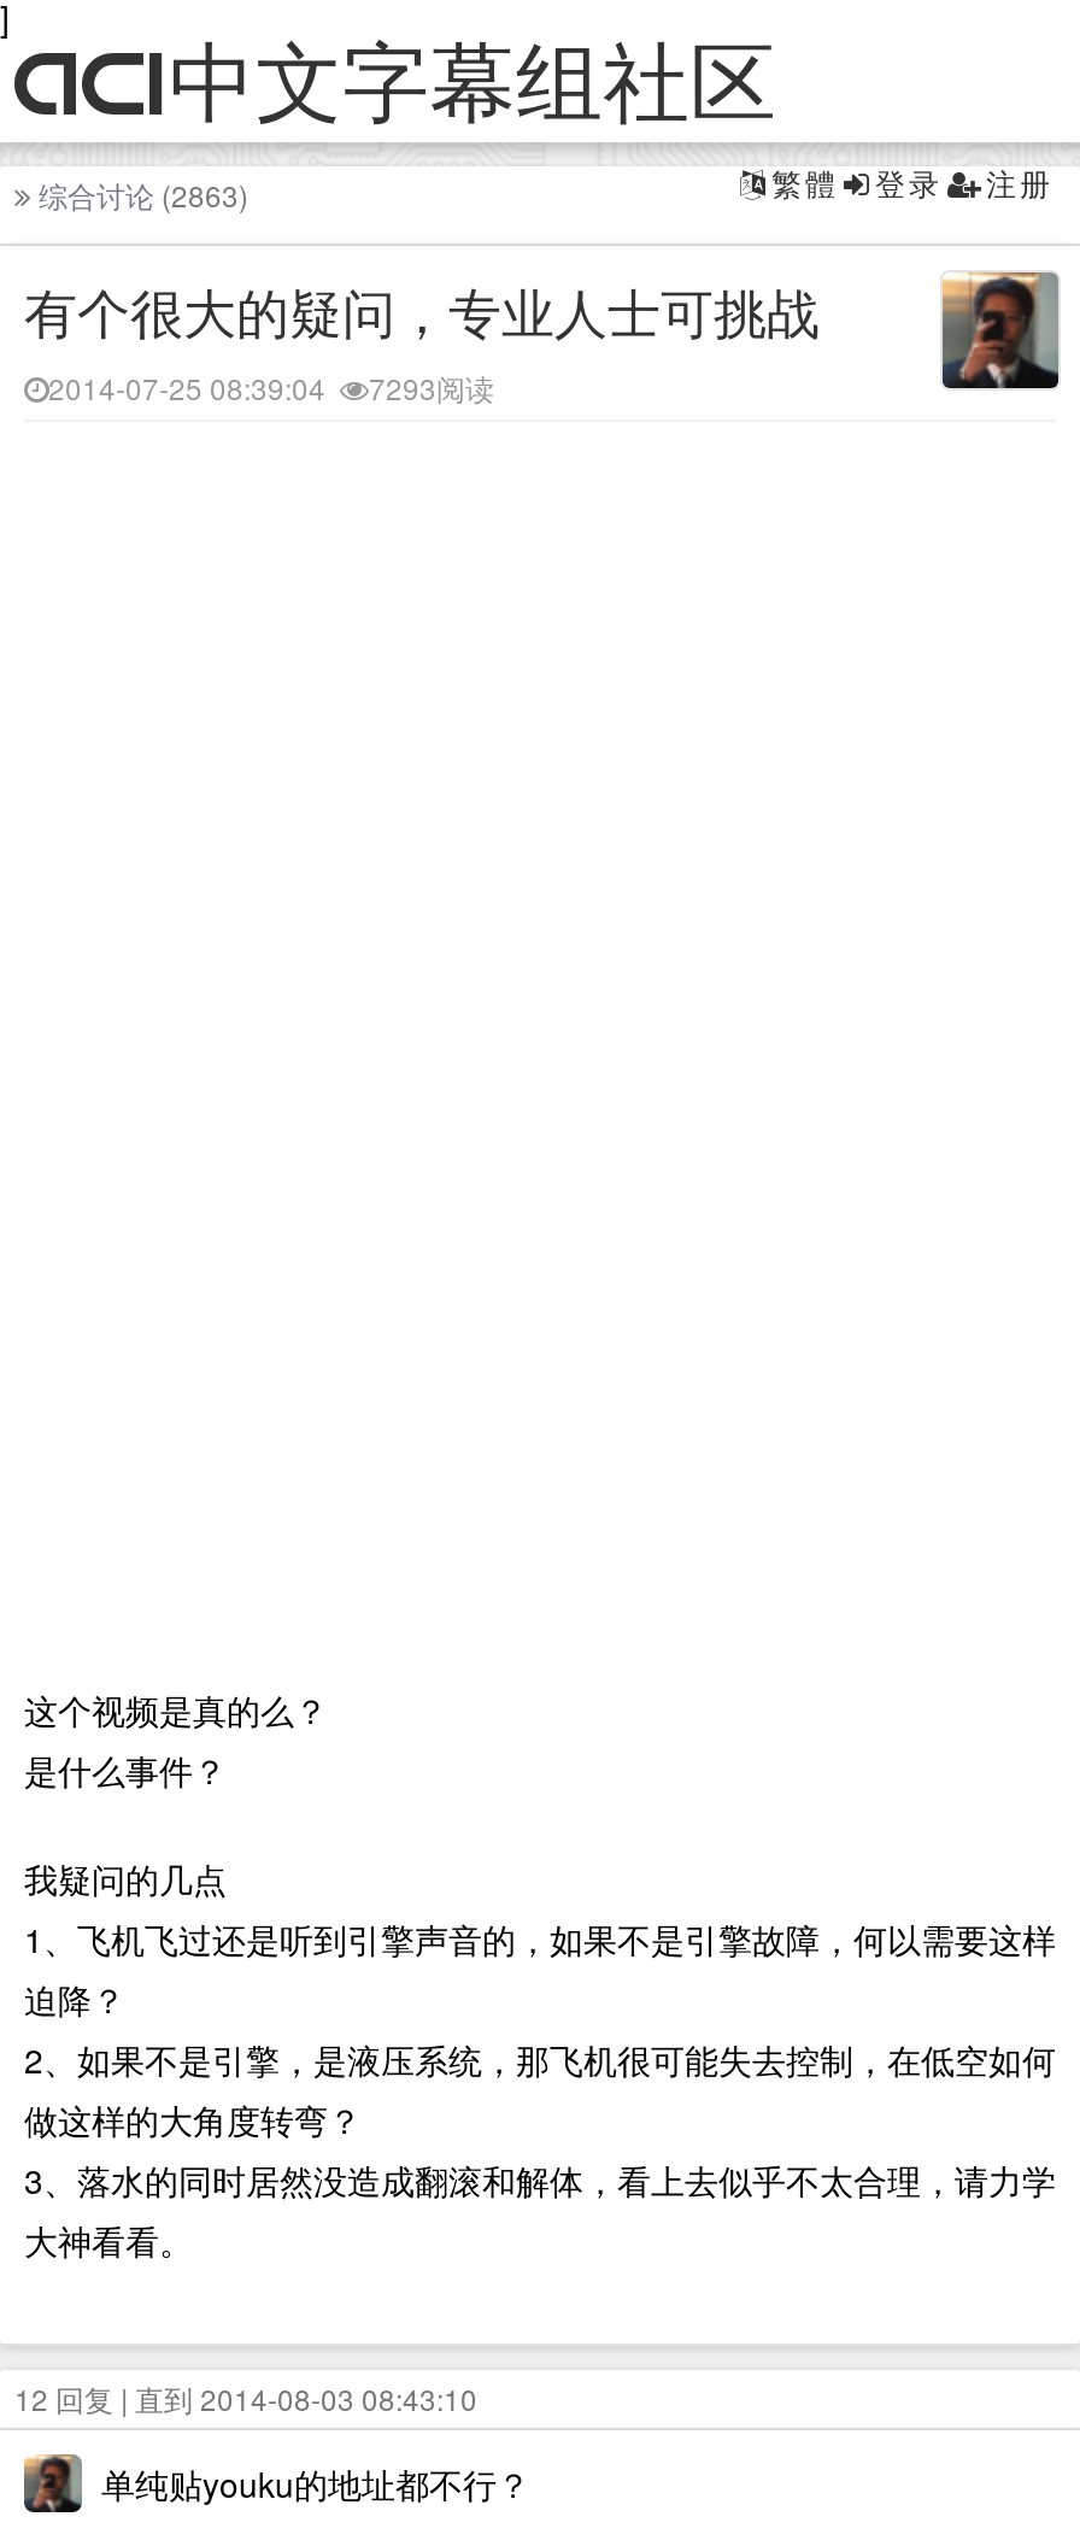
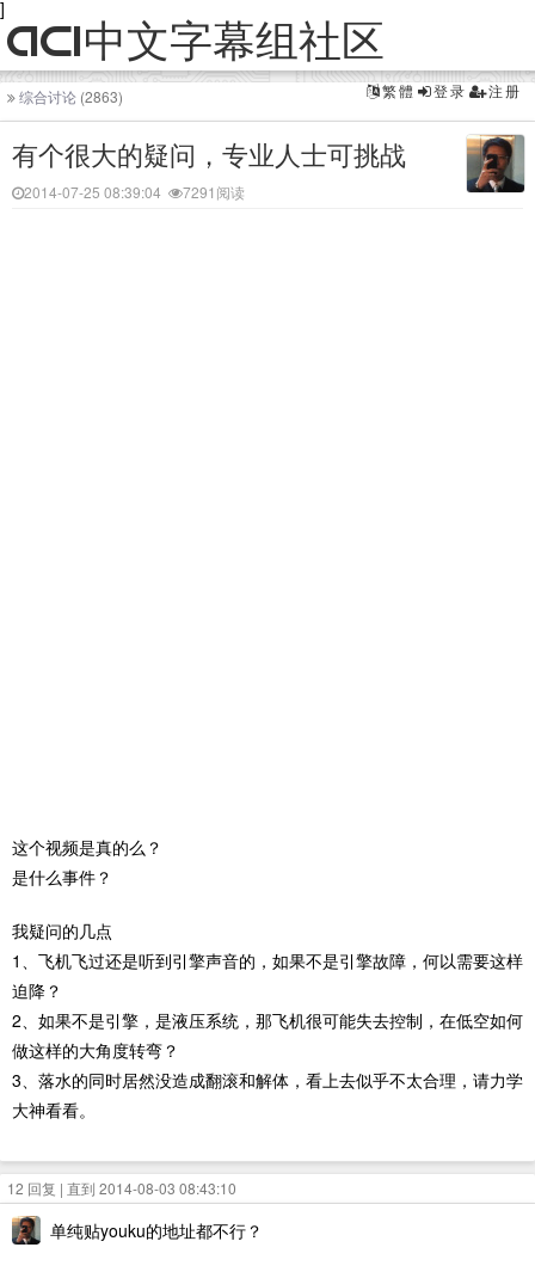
- 2014-07-25 08:39:04 7293阅读
+ 2014-07-25 08:39:04 7291阅读
